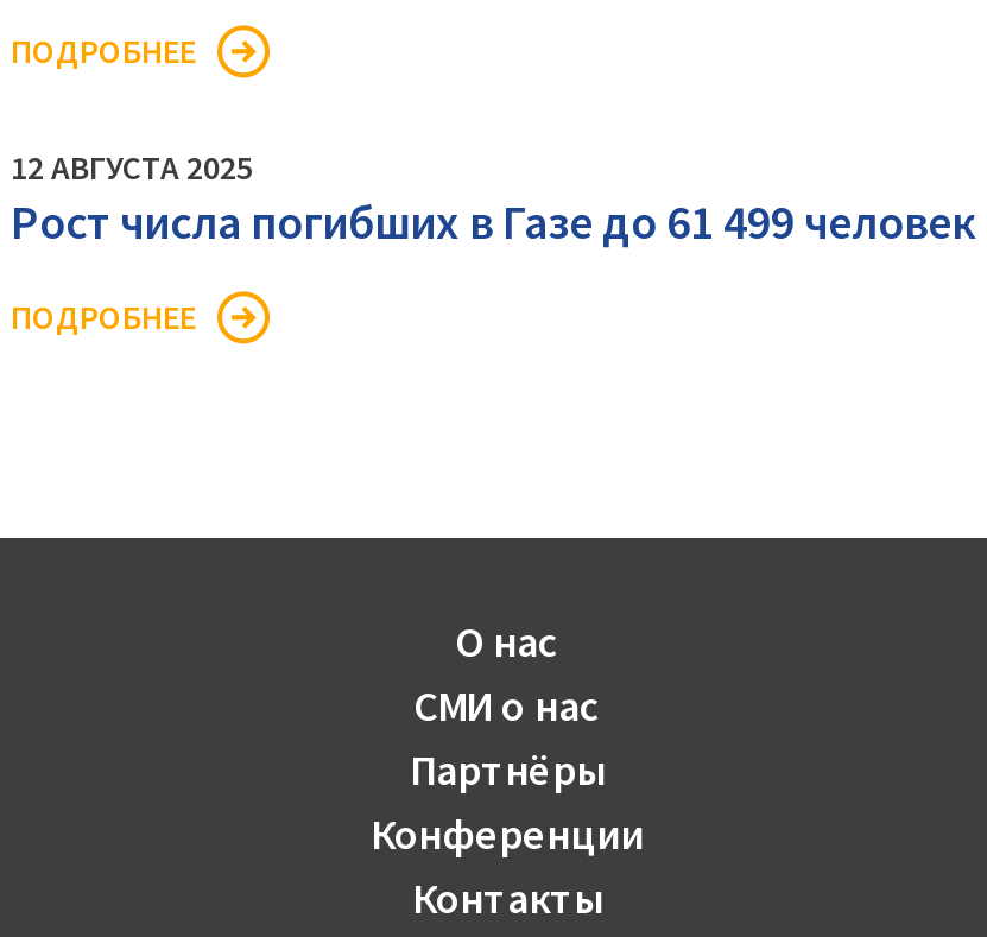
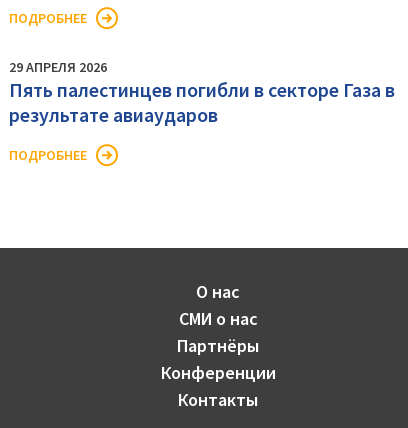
- 12 АВГУСТА 2025
- Рост числа погибших в Газе до 61 499 человек
+ 29 АПРЕЛЯ 2026
+ Пять палестинцев погибли в секторе Газа в
+ результате авиаударов
